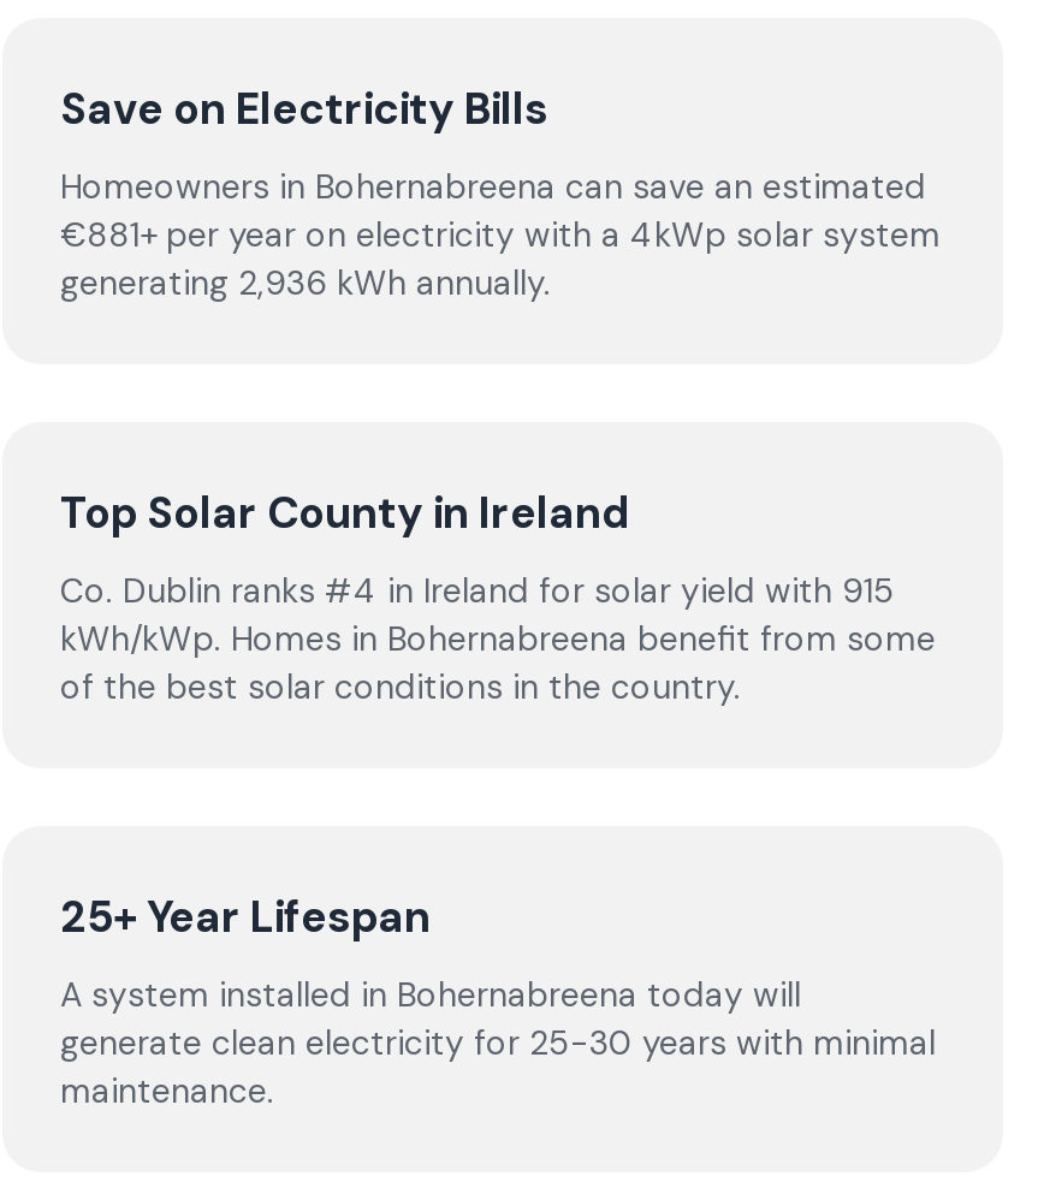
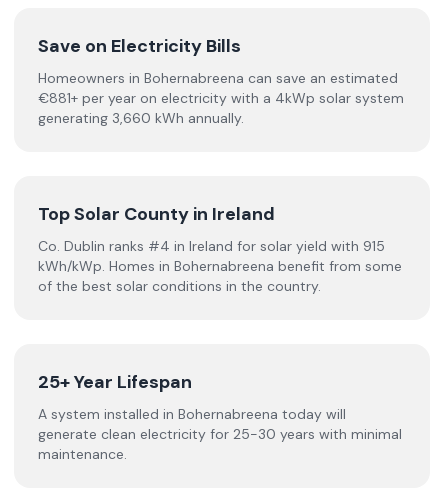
- generating 2,936 kWh annually.
+ generating 3,660 kWh annually.
